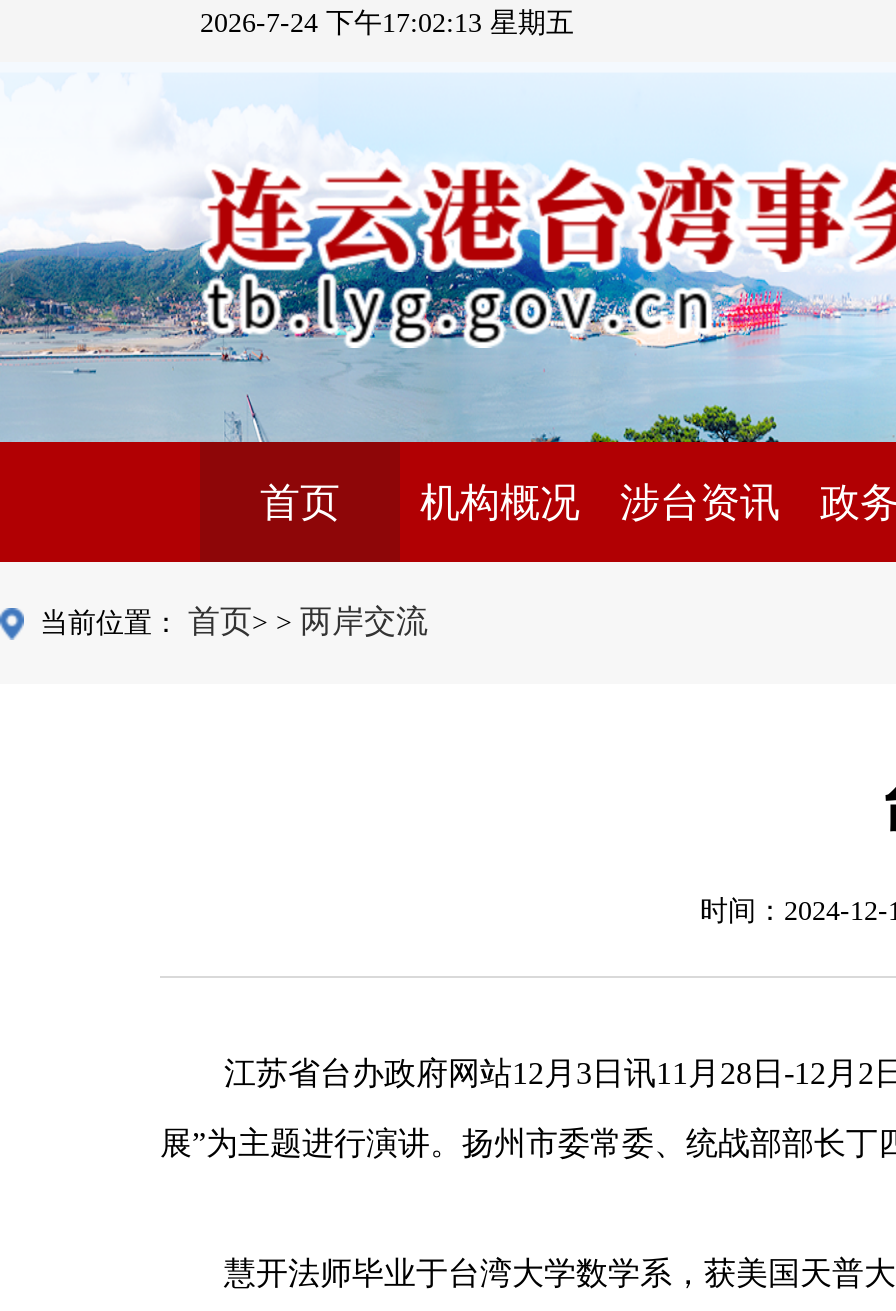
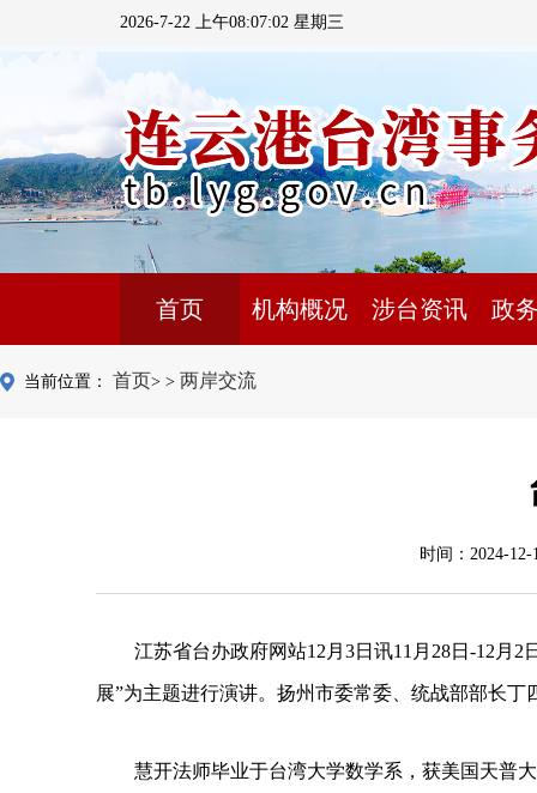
- 2026-7-24 下午17:02:13 星期五
+ 2026-7-22 上午08:07:02 星期三
